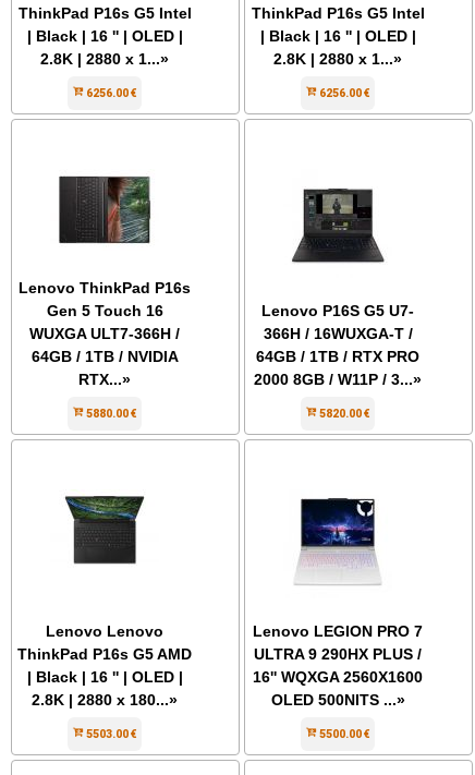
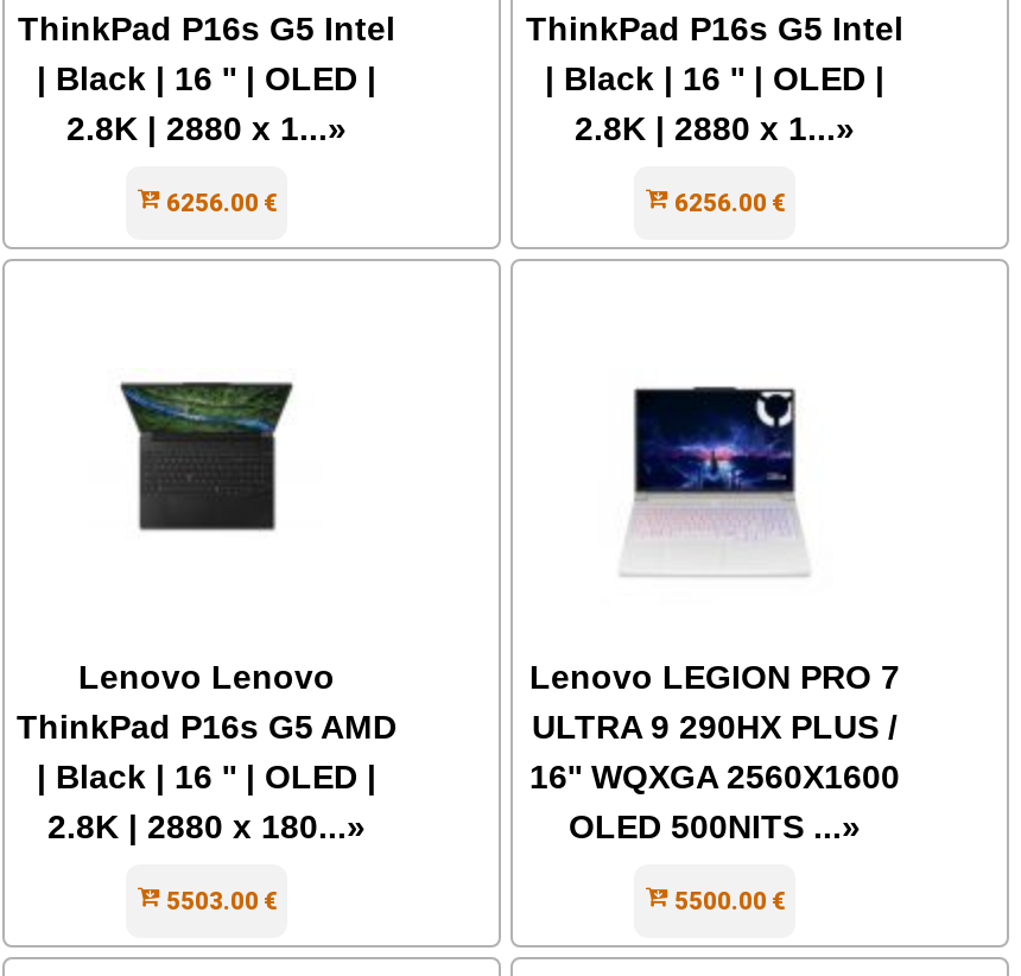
- [image]
- Lenovo ThinkPad P16s
- Gen 5 Touch 16
- WUXGA ULT7-366H /
- 64GB / 1TB / NVIDIA
- RTX...»
- 5880.00 €

- [image]
- Lenovo P16S G5 U7-
- 366H / 16WUXGA-T /
- 64GB / 1TB / RTX PRO
- 2000 8GB / W11P / 3...»
- 5820.00 €
